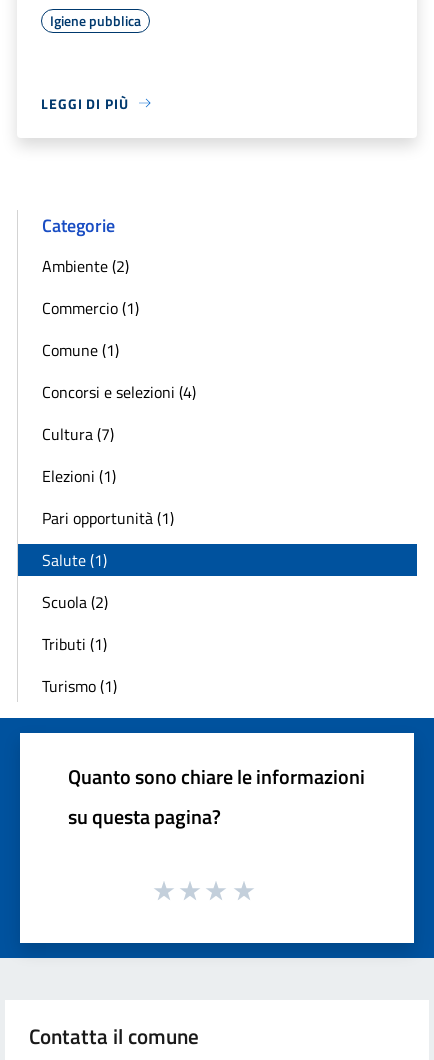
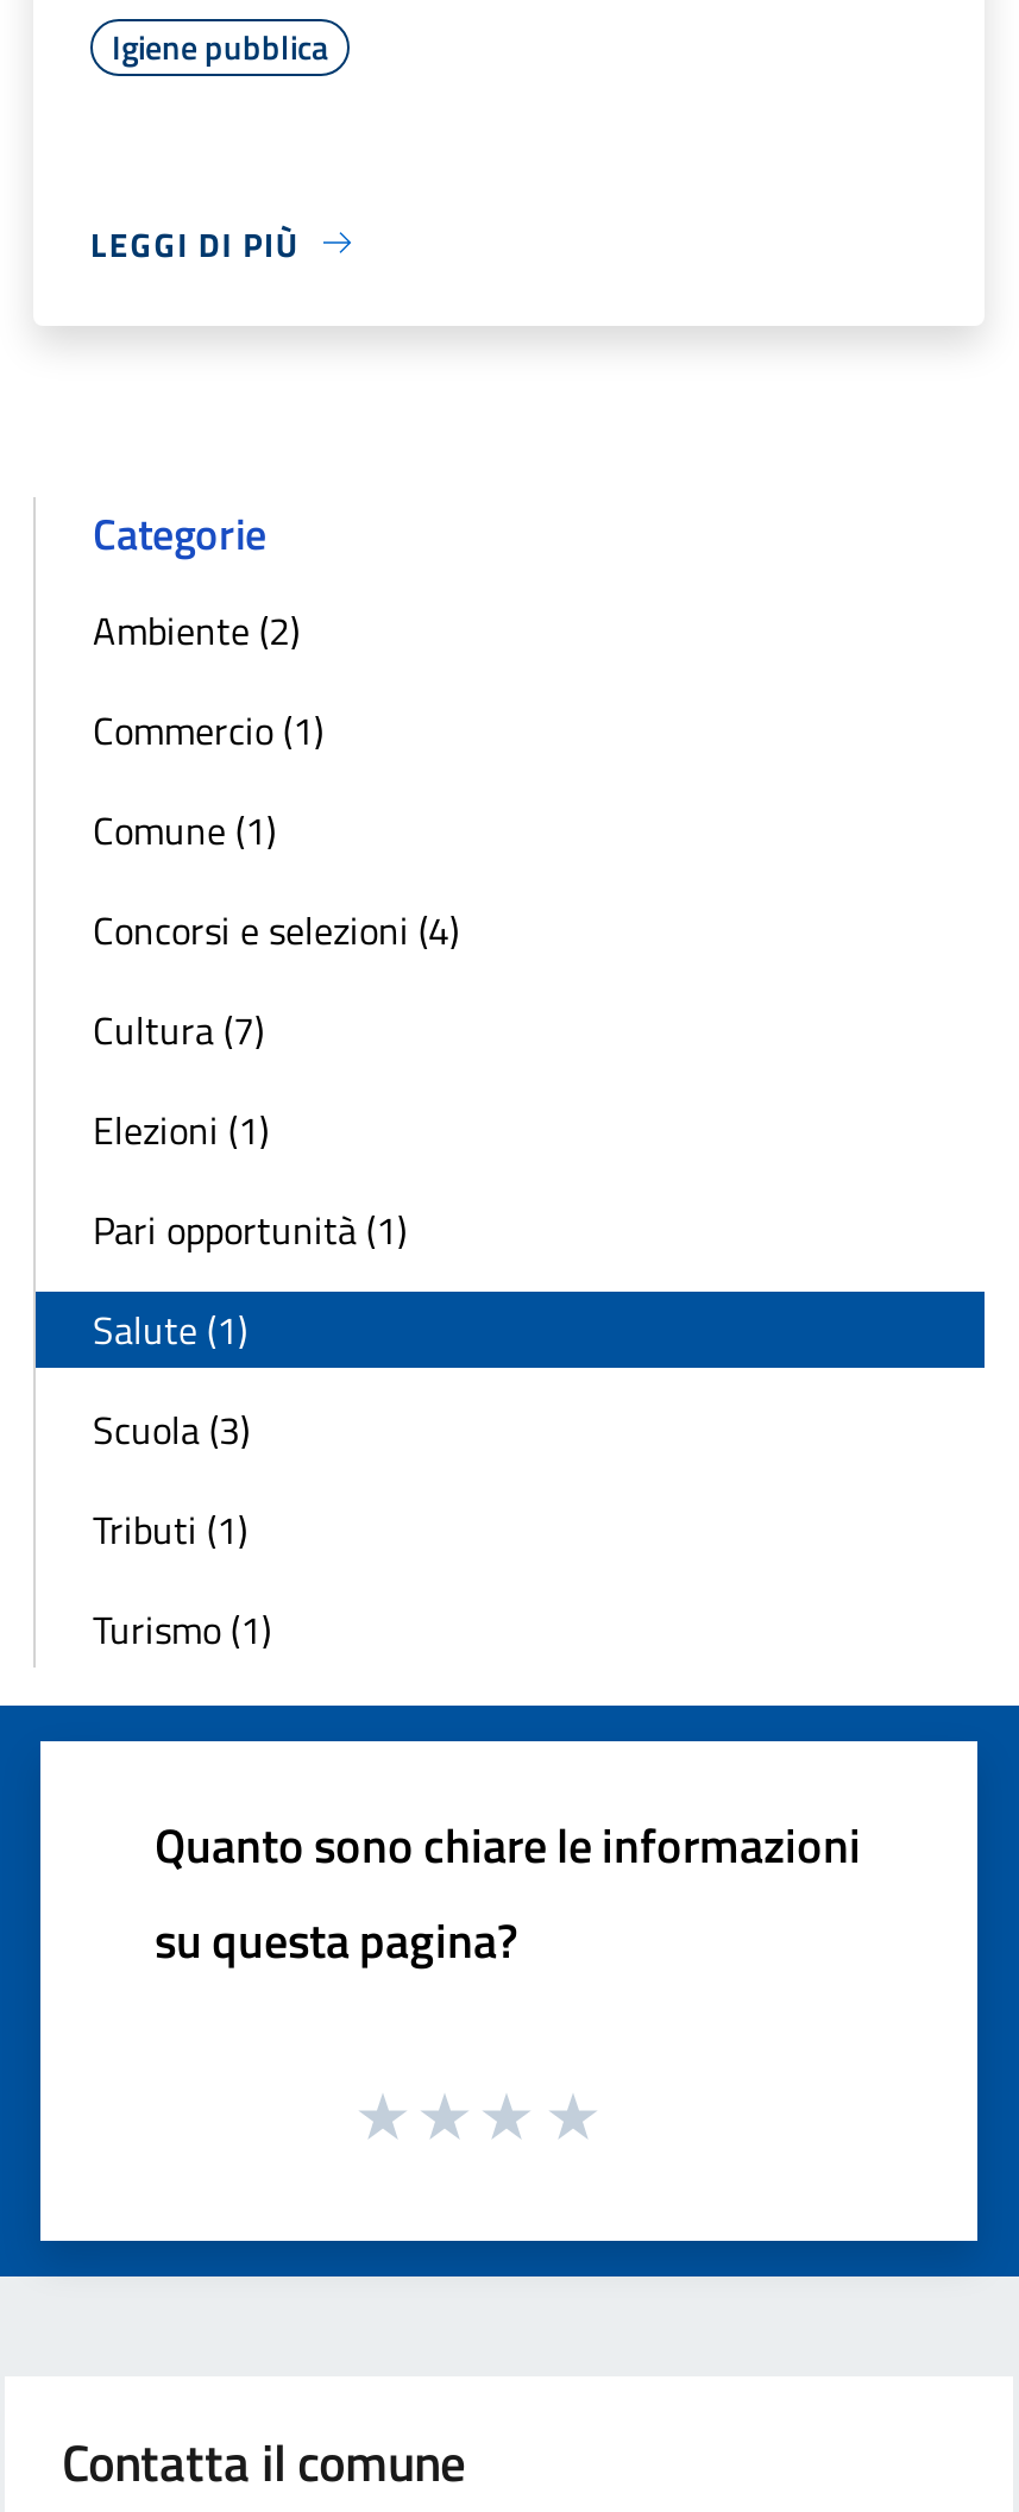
- Scuola (2)
+ Scuola (3)
